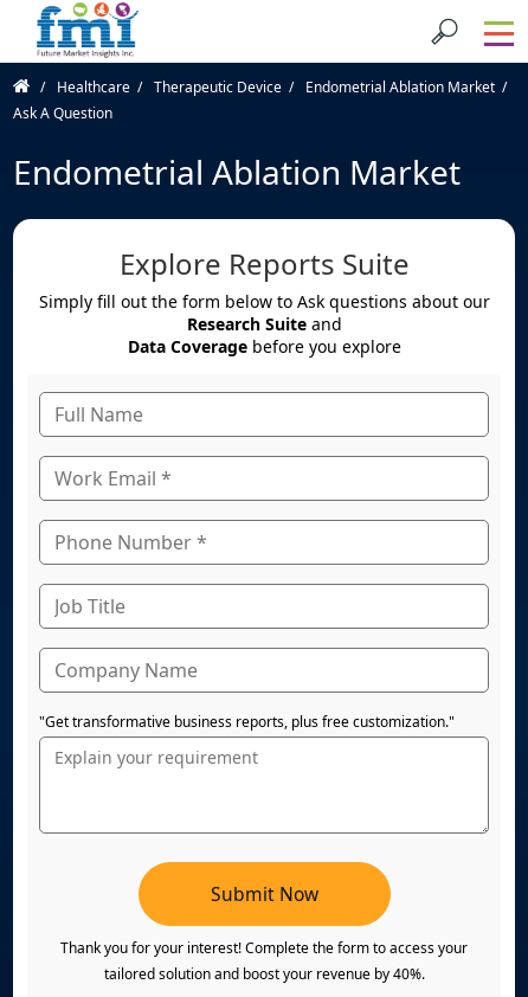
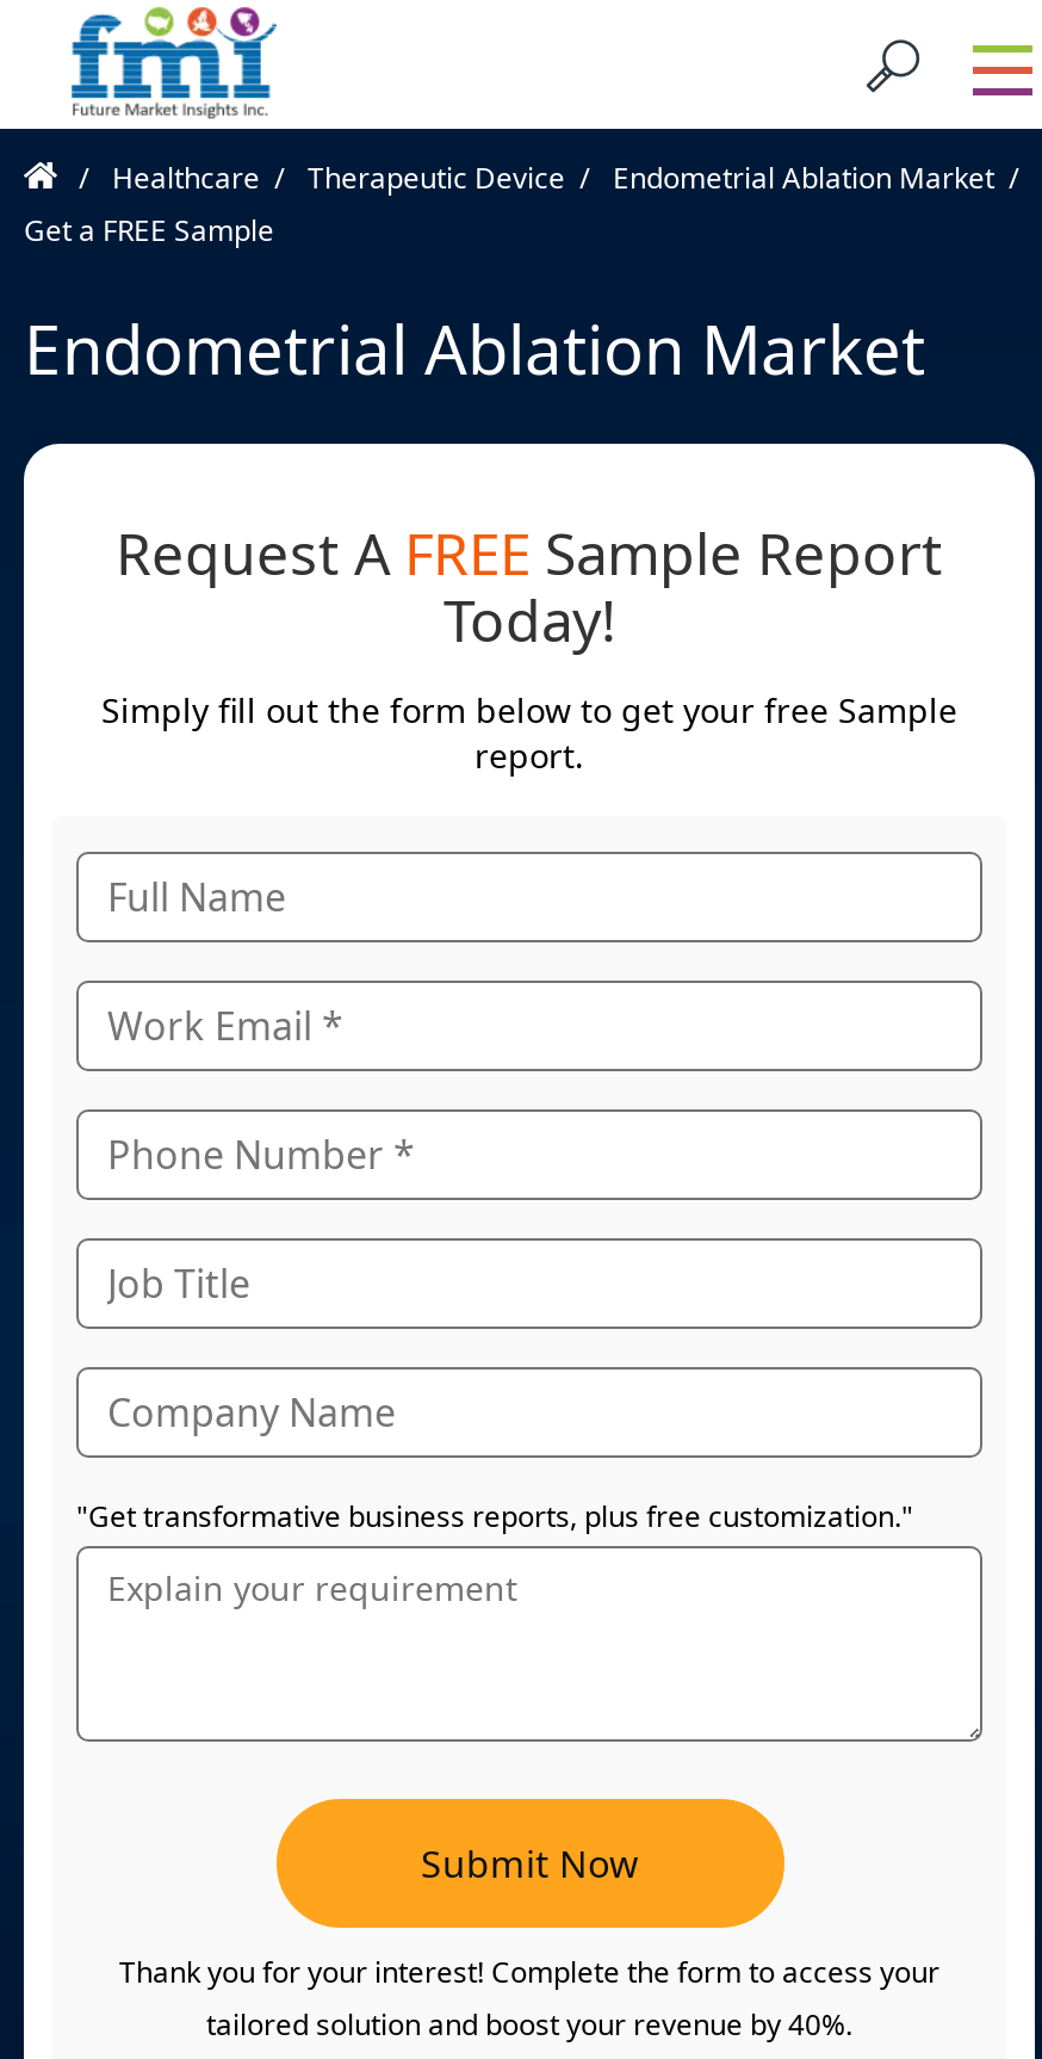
- Ask A Question
+ Get a FREE Sample

- Explore Reports Suite
- Simply fill out the form below to Ask questions about our
- Research Suite and
- Data Coverage before you explore
+ Request A FREE Sample Report
+ Today!
+ Simply fill out the form below to get your free Sample
+ report.
